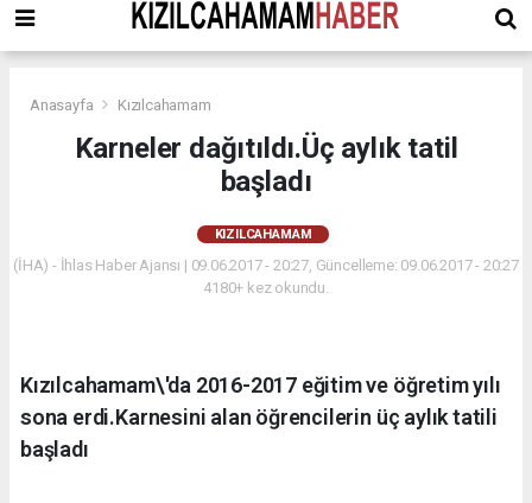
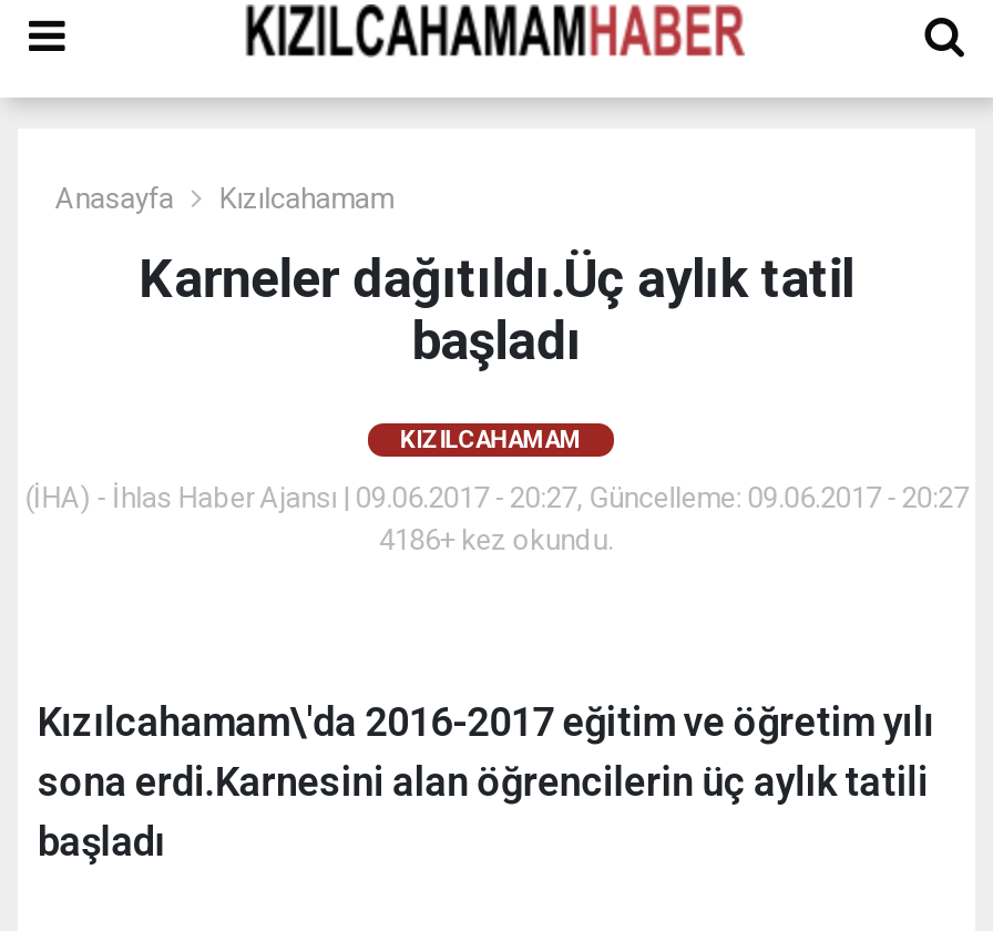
- 4180+ kez okundu.
+ 4186+ kez okundu.
